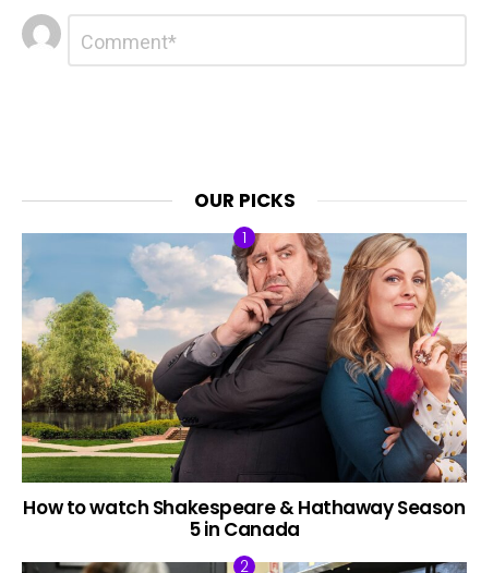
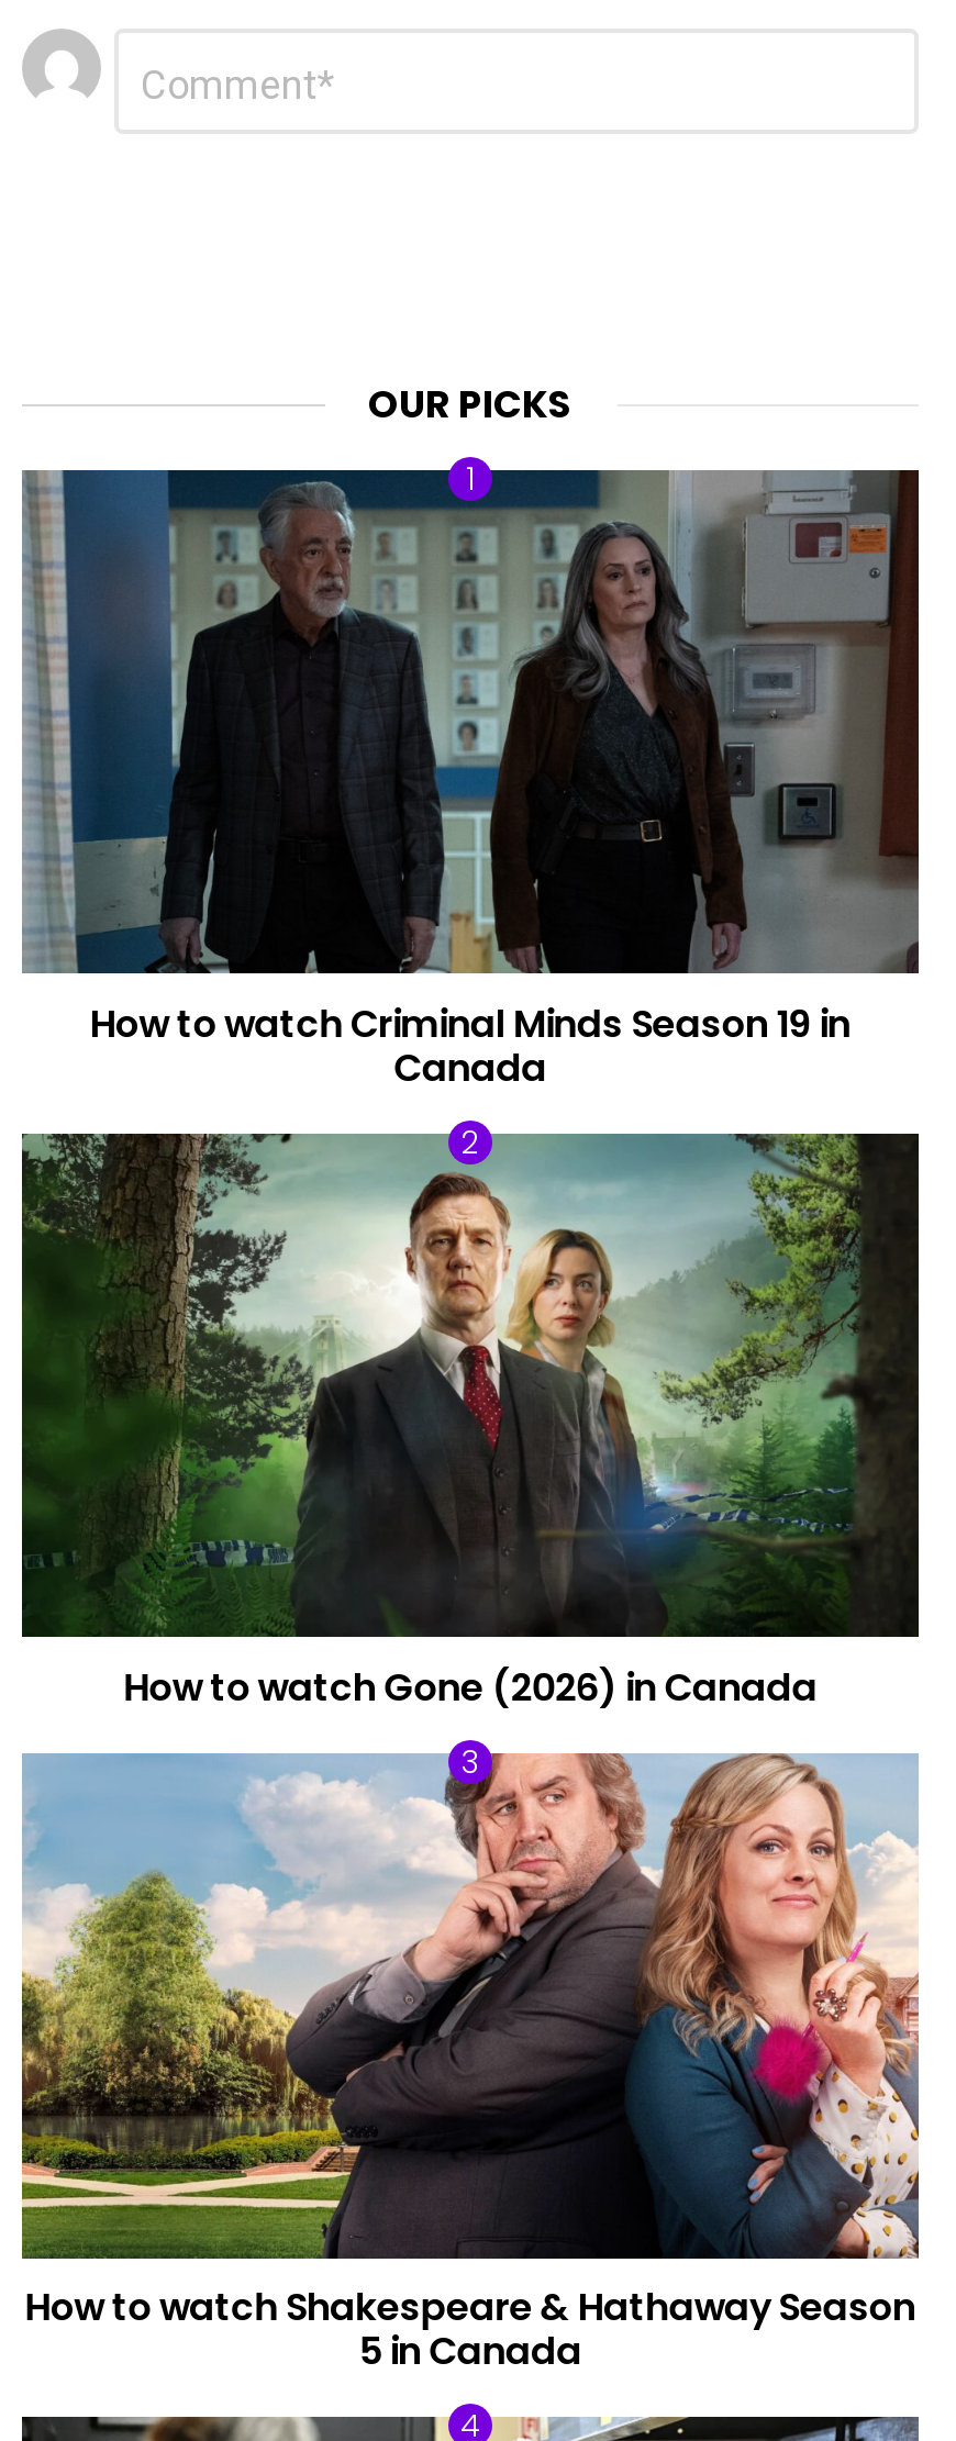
+ [image]
+ How to watch Criminal Minds Season 19 in
+ Canada

+ [image]
+ How to watch Gone (2026) in Canada
